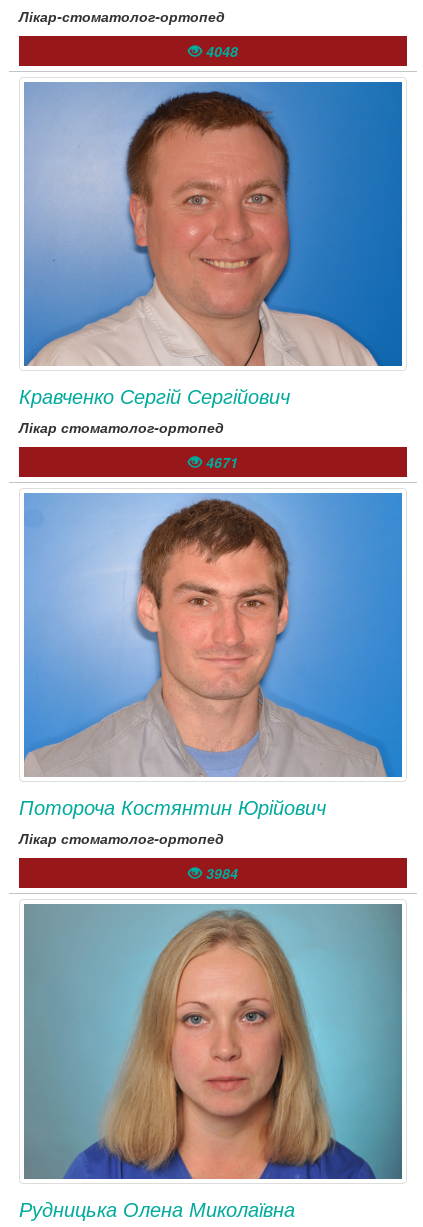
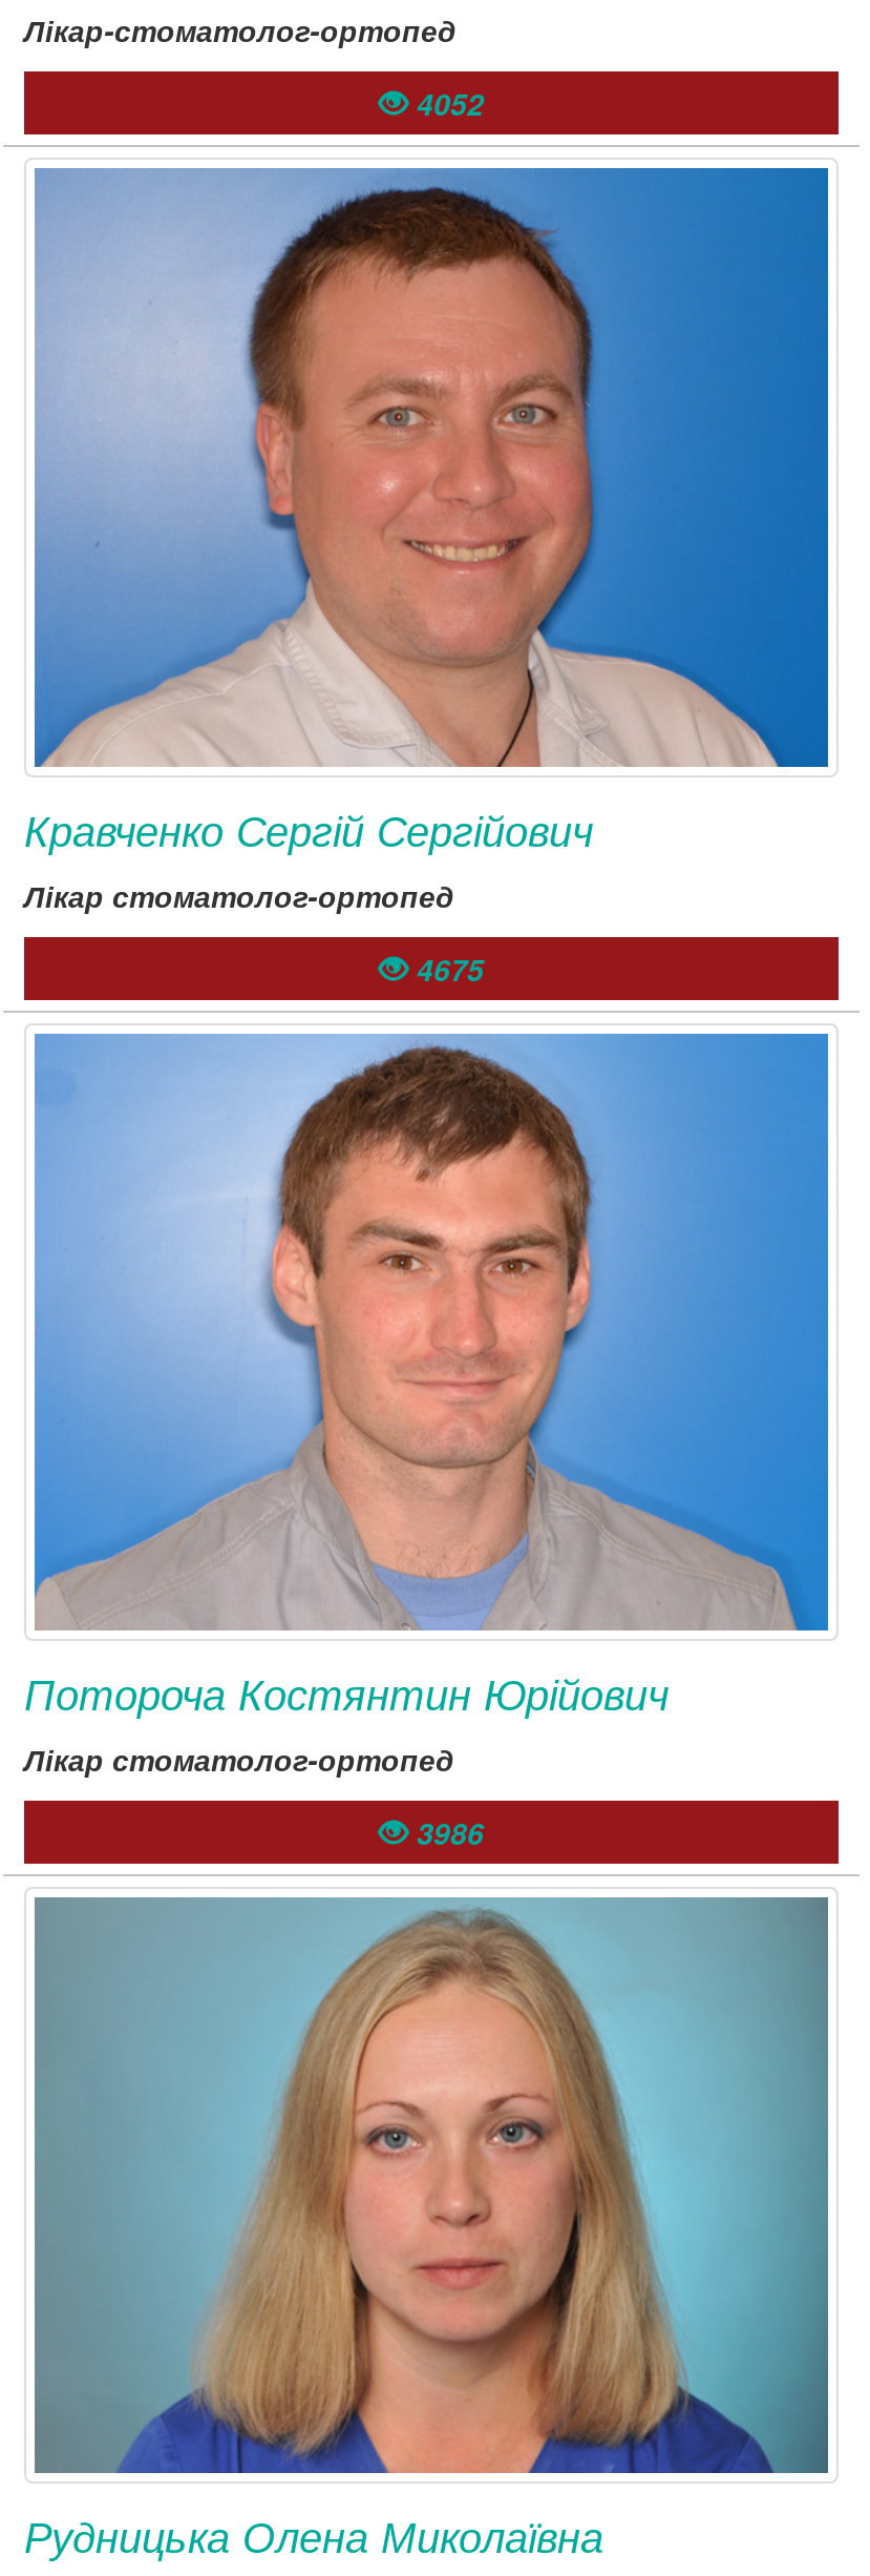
- 4048
+ 4052

- 4671
+ 4675

- 3984
+ 3986
